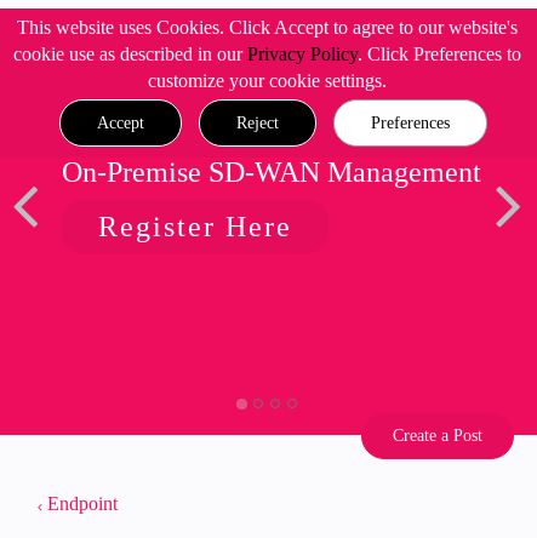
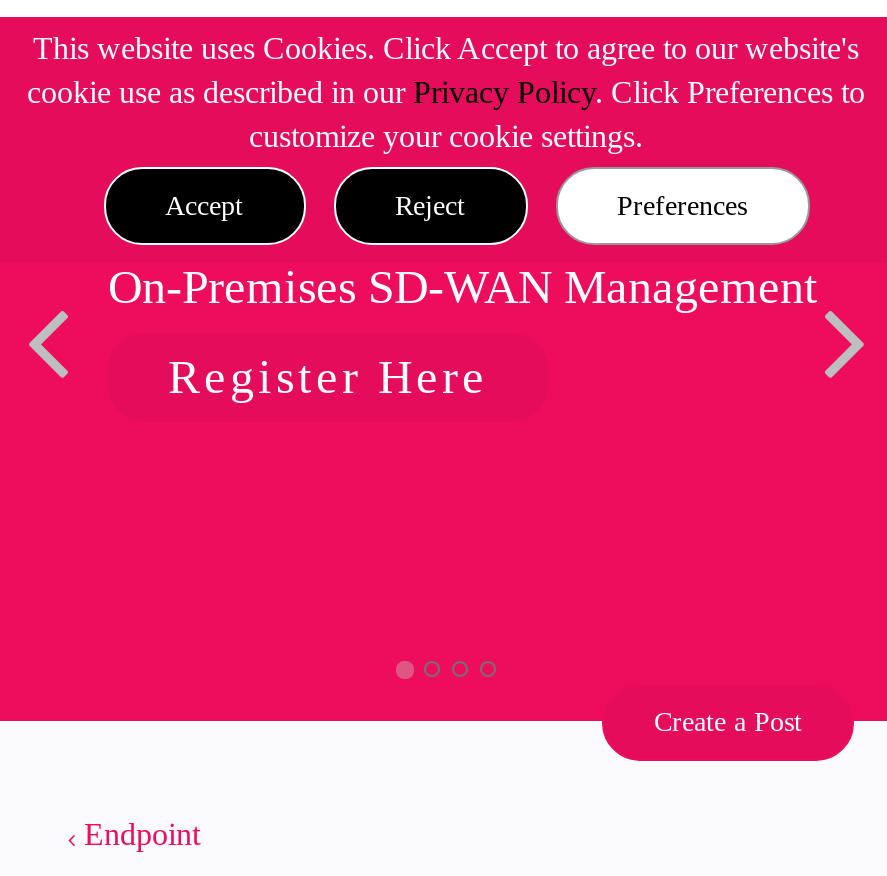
- On-Premise SD-WAN Management
+ On-Premises SD-WAN Management
